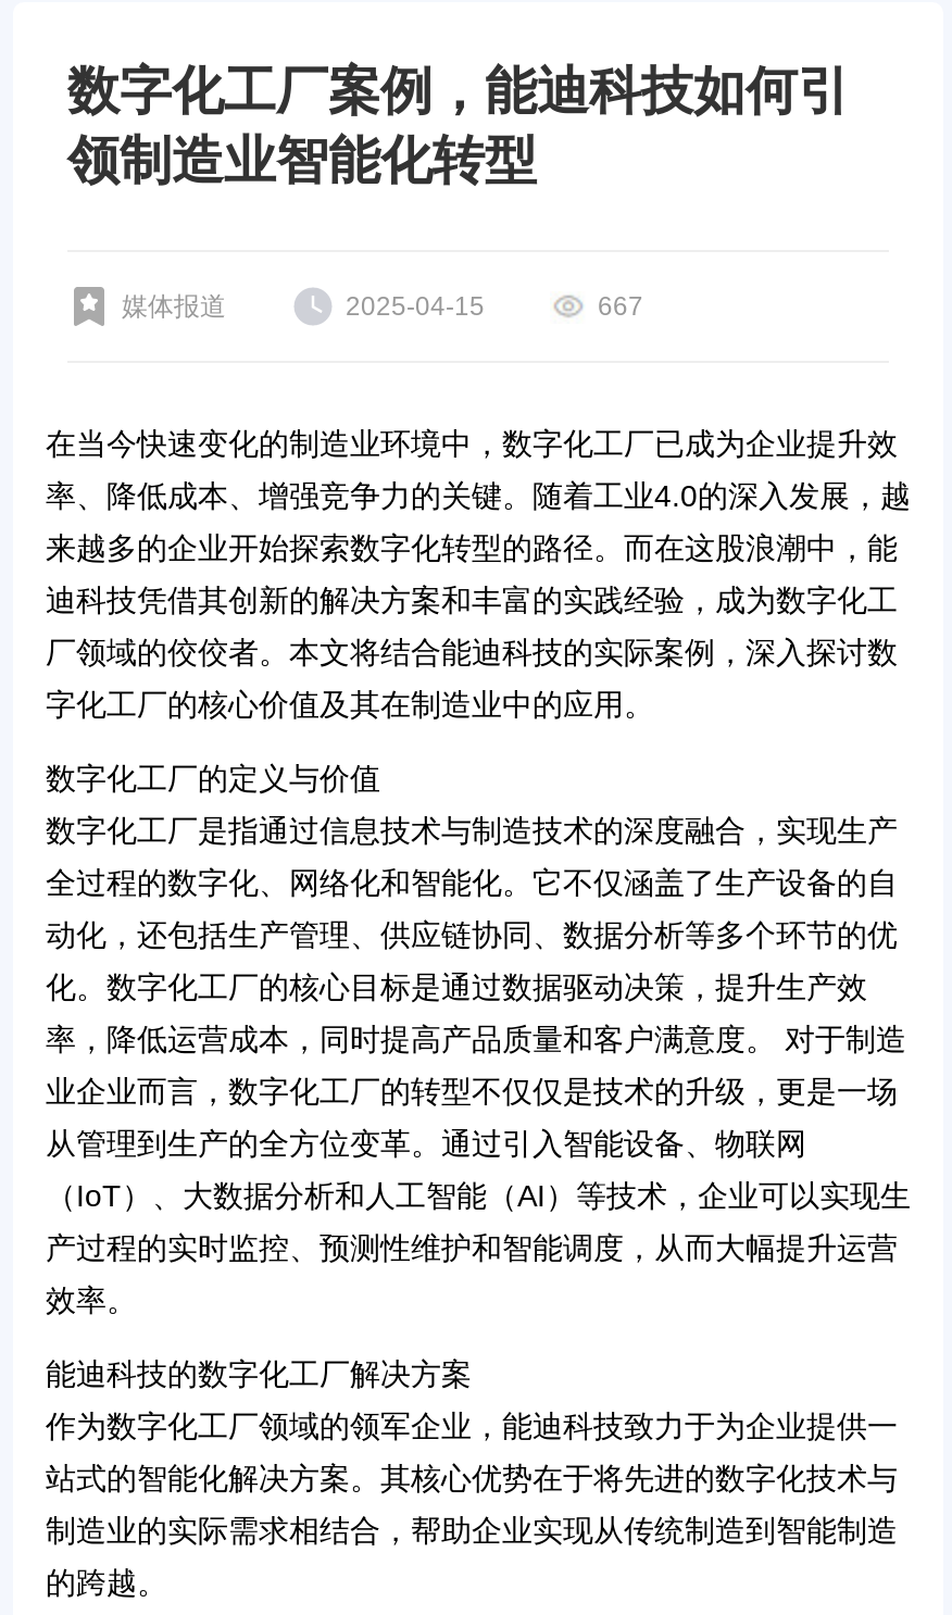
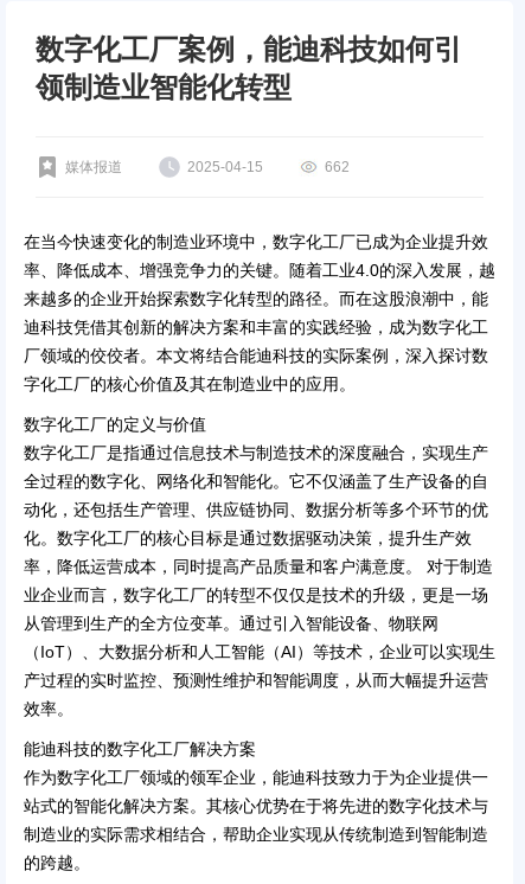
- 667
+ 662
